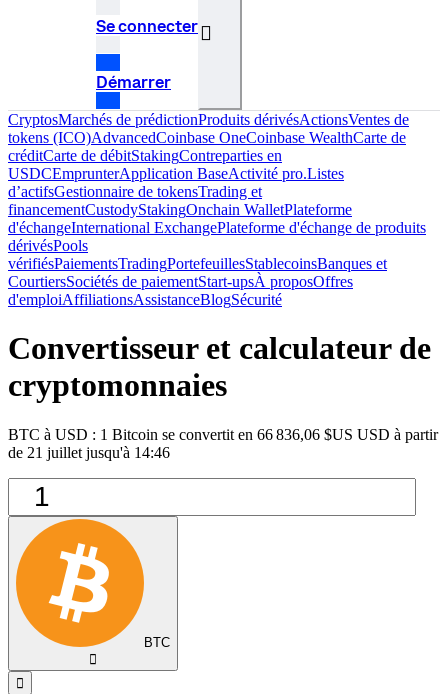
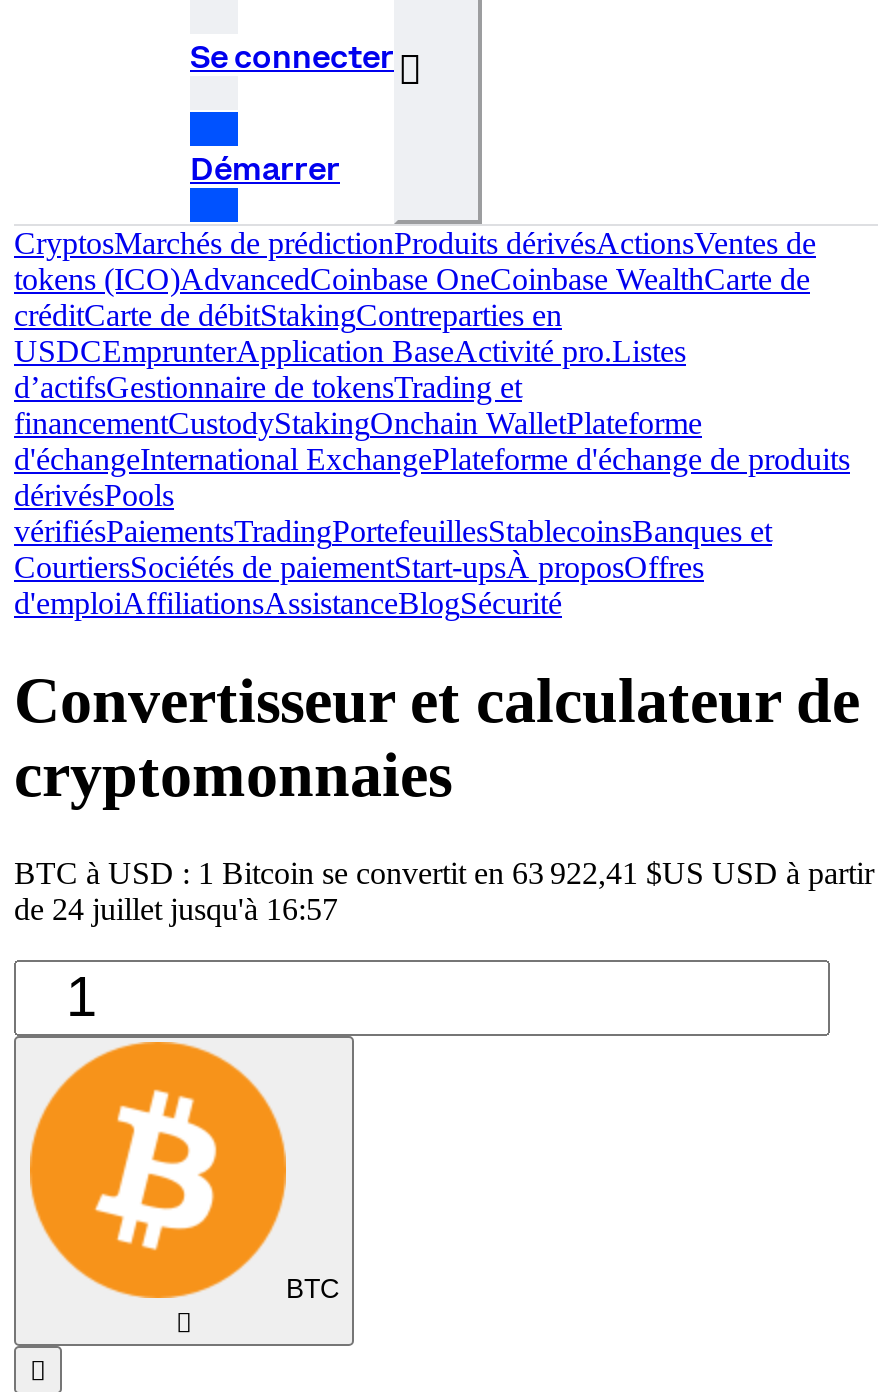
- BTC à USD : 1 Bitcoin se convertit en 66 836,06 $US USD à partir
+ BTC à USD : 1 Bitcoin se convertit en 63 922,41 $US USD à partir

- de 21 juillet jusqu'à 14:46
+ de 24 juillet jusqu'à 16:57
